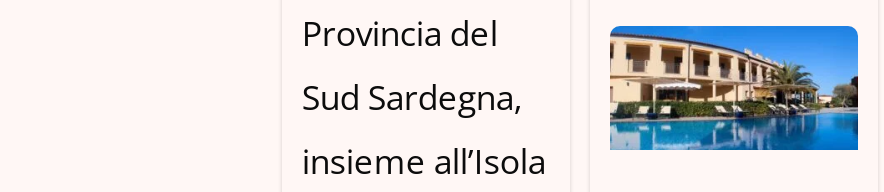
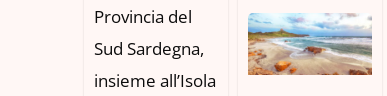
- [image]
+ [image]
